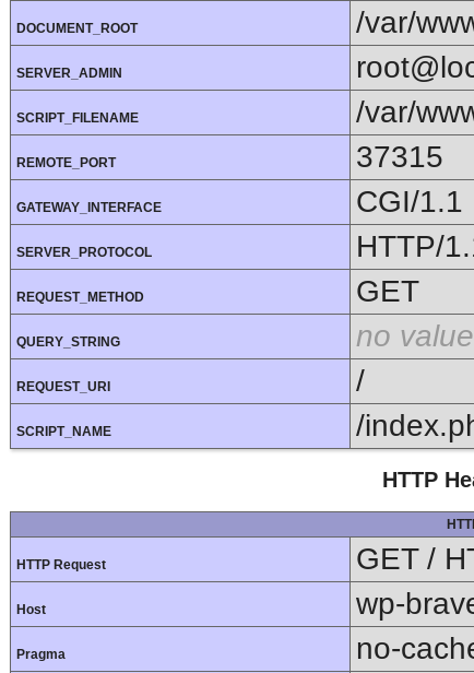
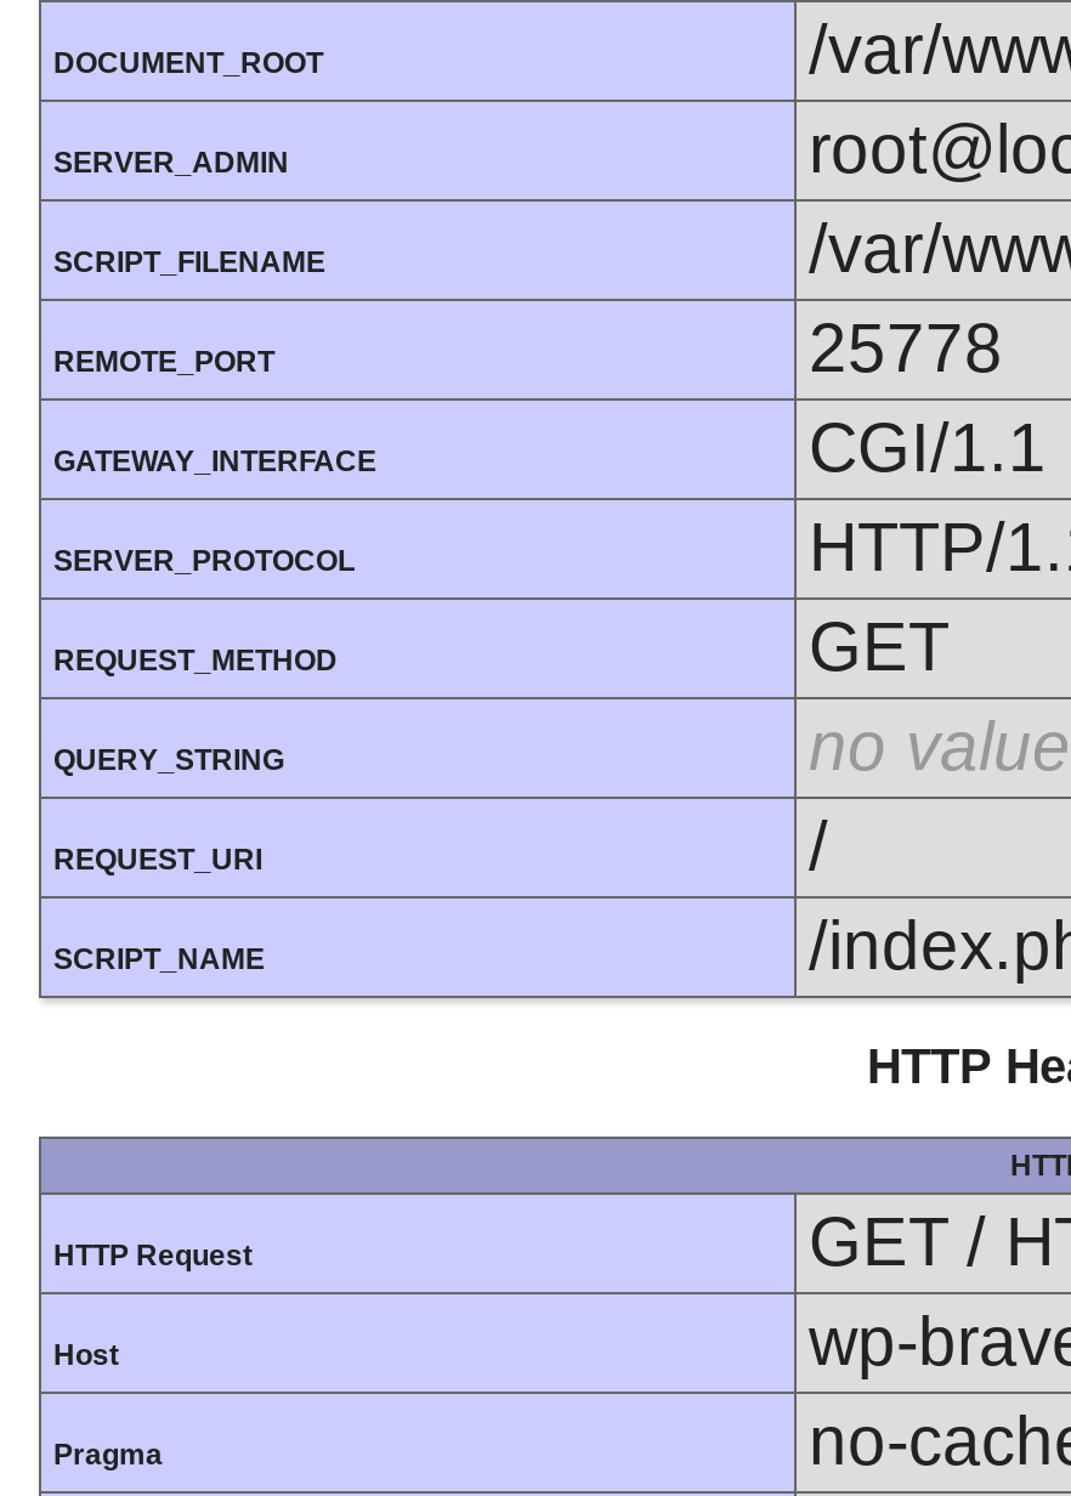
- 37315
+ 25778
